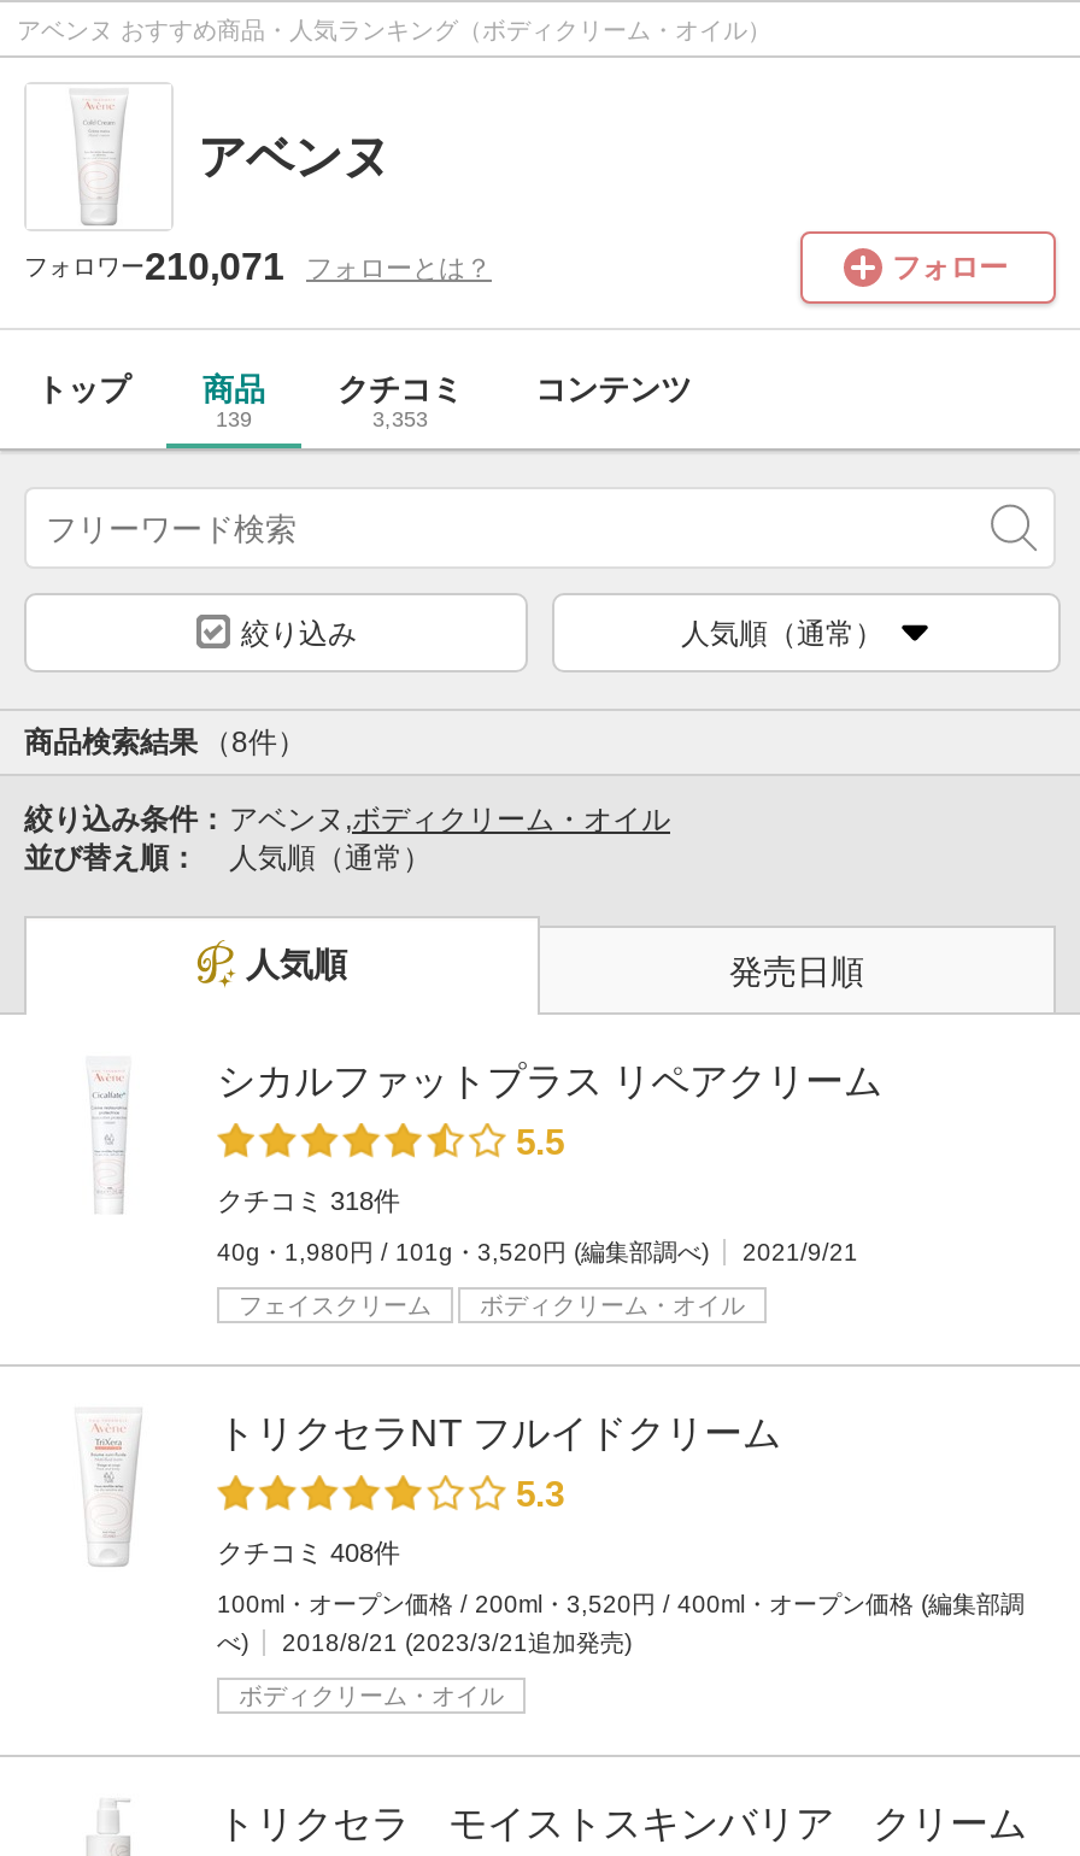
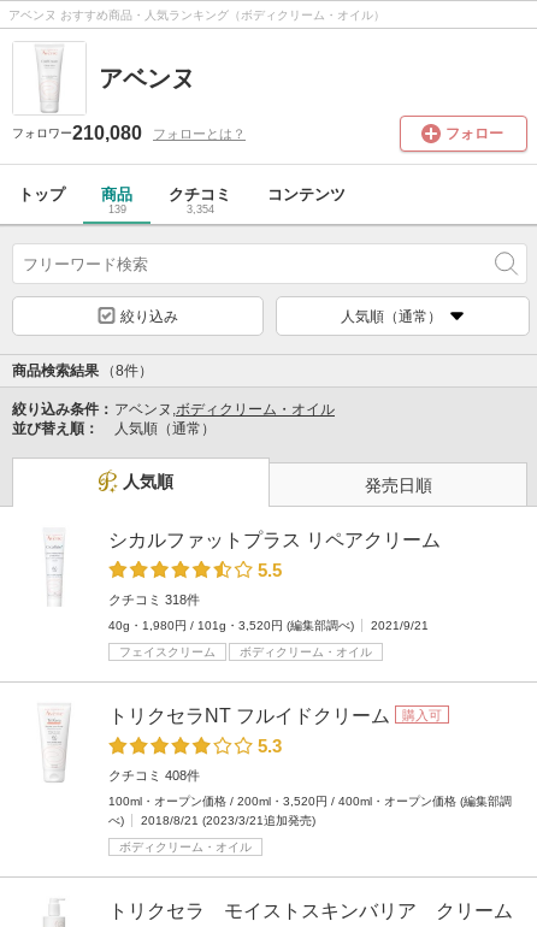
- フォロワー210,071 フォローとは？
+ フォロワー210,080 フォローとは？

- 3,353
+ 3,354

+ 購入可
